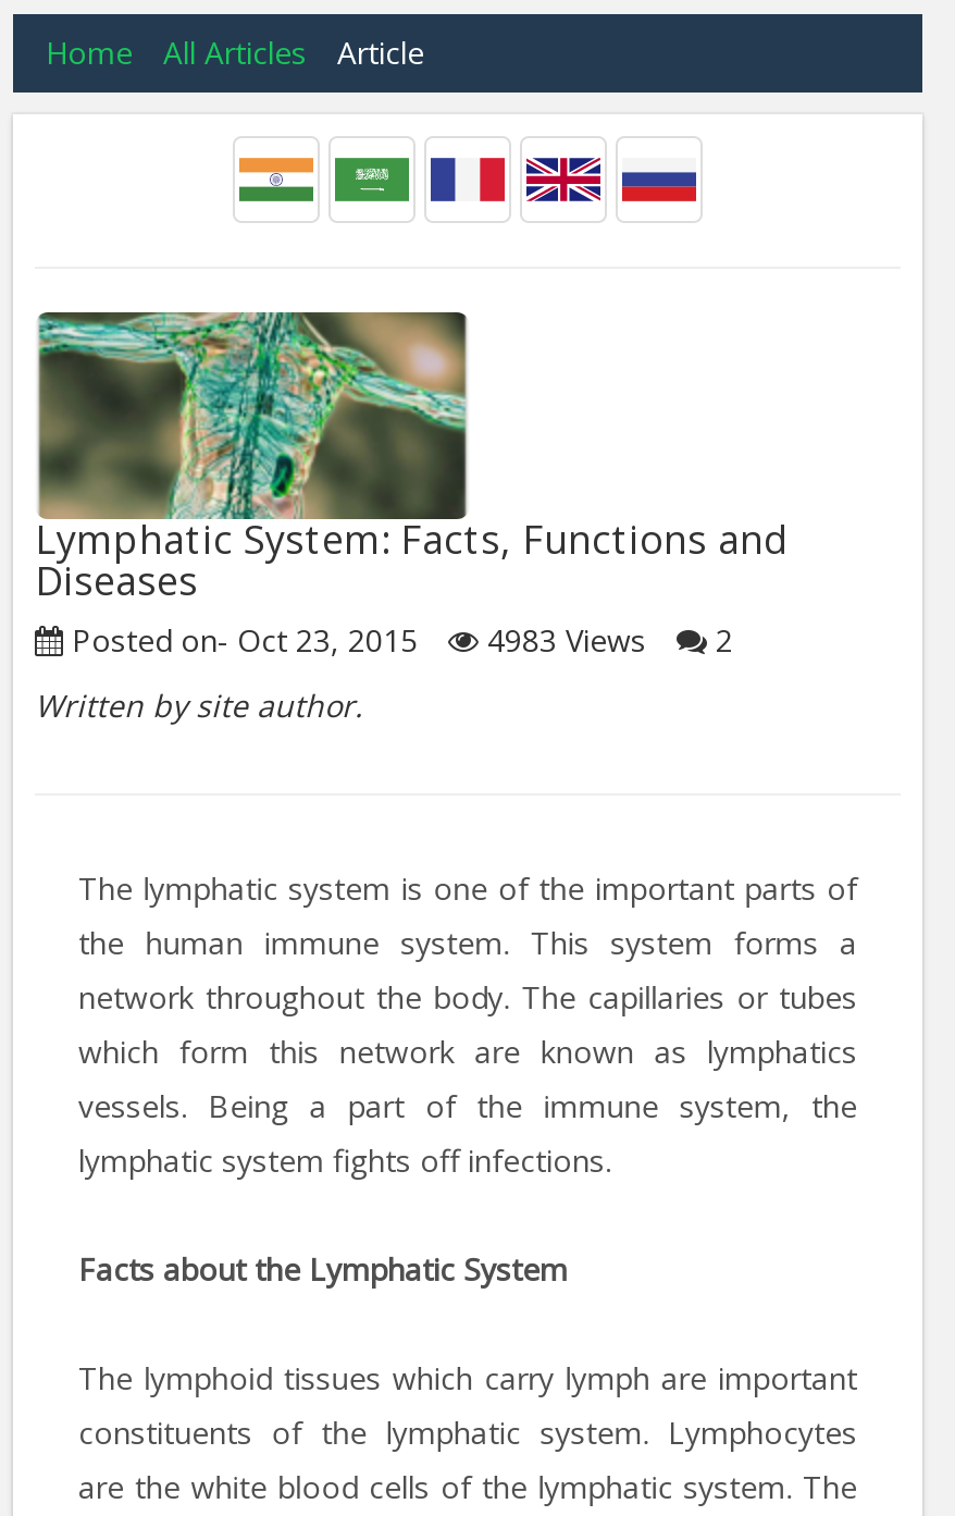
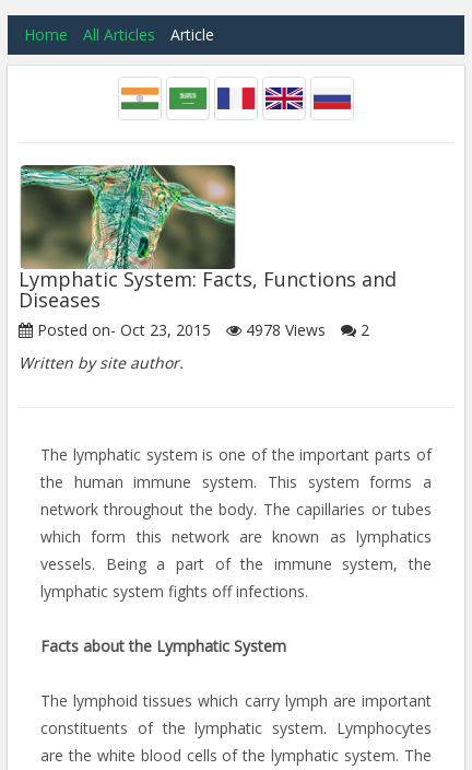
- Posted on- Oct 23, 2015 4983 Views 2
+ Posted on- Oct 23, 2015 4978 Views 2
